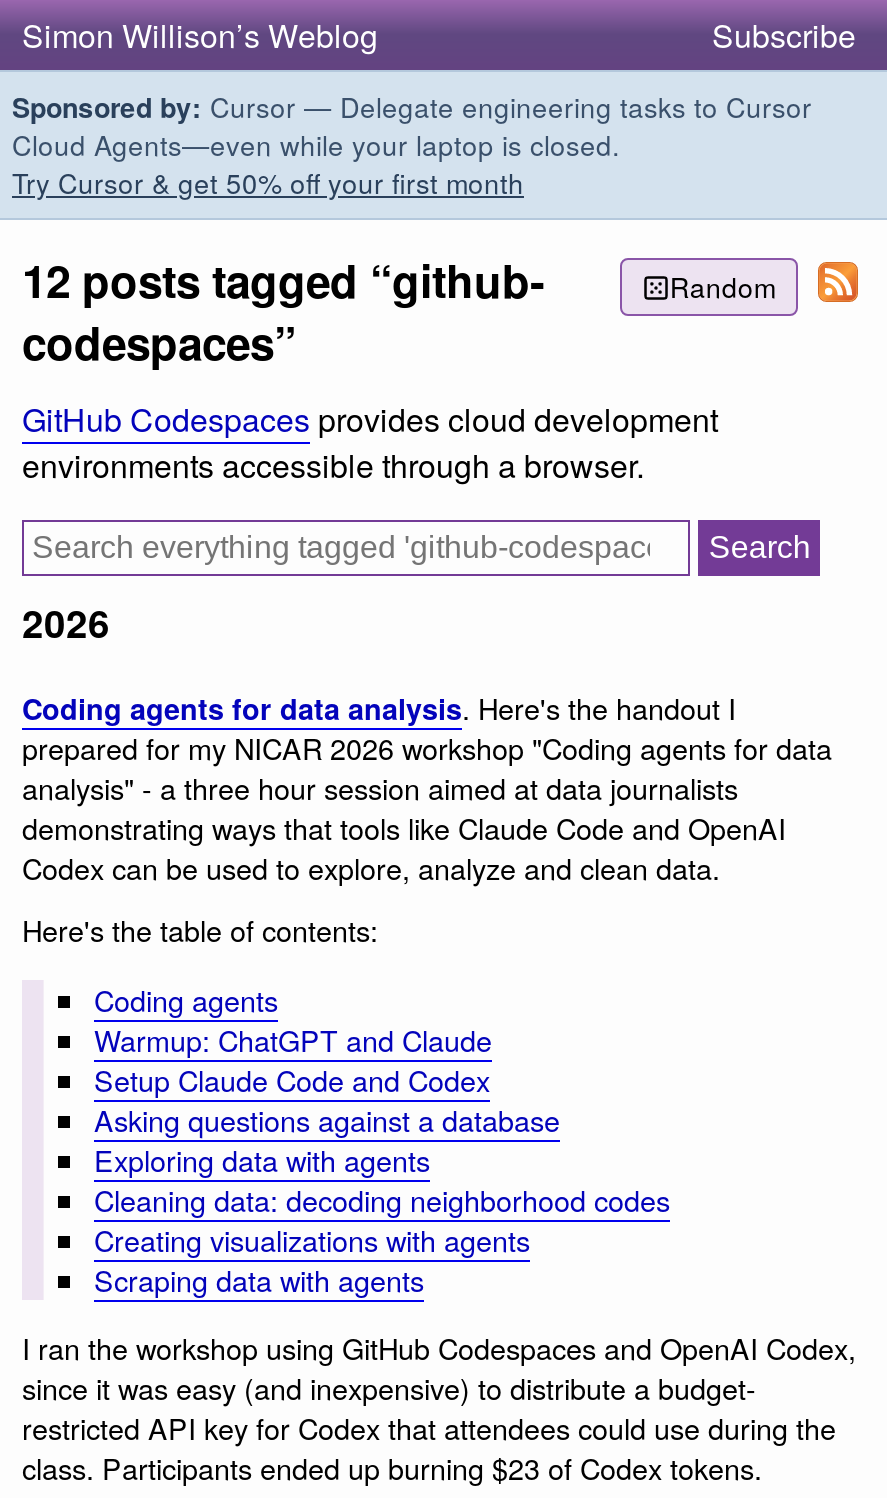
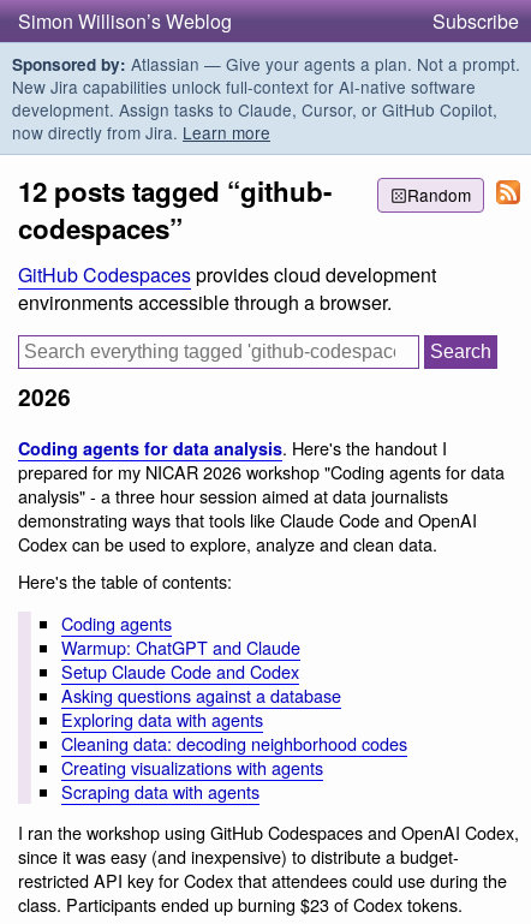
- Sponsored by: Cursor — Delegate engineering tasks to Cursor
- Cloud Agents—even while your laptop is closed.
- Try Cursor & get 50% off your first month
+ Sponsored by: Atlassian — Give your agents a plan. Not a prompt.
+ New Jira capabilities unlock full-context for AI-native software
+ development. Assign tasks to Claude, Cursor, or GitHub Copilot,
+ now directly from Jira. Learn more
